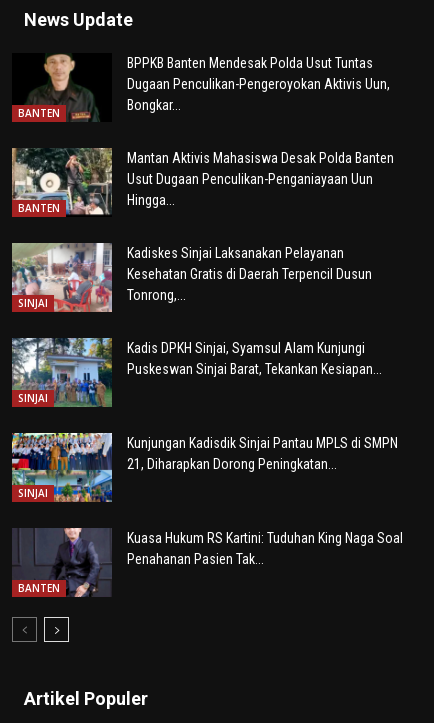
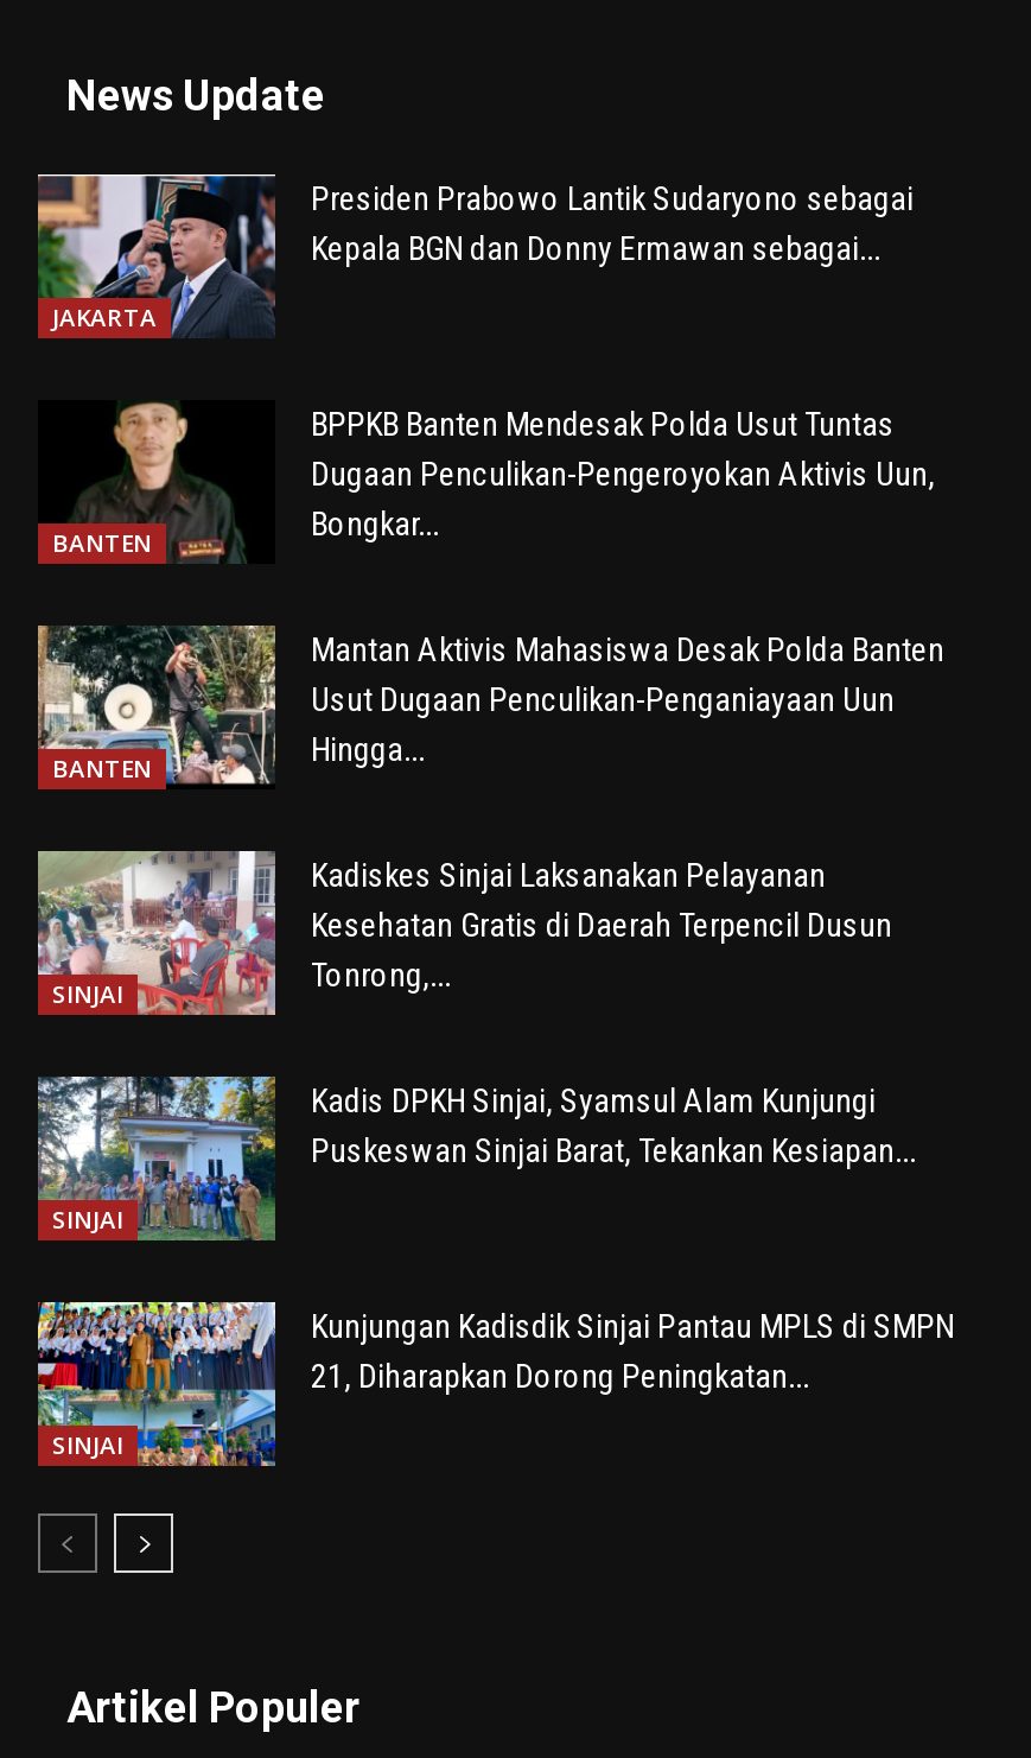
+ [image]
+ JAKARTA

+ Presiden Prabowo Lantik Sudaryono sebagai
+ Kepala BGN dan Donny Ermawan sebagai...

moved down: [image] | BANTEN | BPPKB Banten Mendesak Polda Usut Tuntas | ... | Kunjungan Kadisdik Sinjai Pantau MPLS di SMPN | 21, Diharapkan Dorong Peningkatan...

- [image]
- BANTEN

- Kuasa Hukum RS Kartini: Tuduhan King Naga Soal
- Penahanan Pasien Tak...
